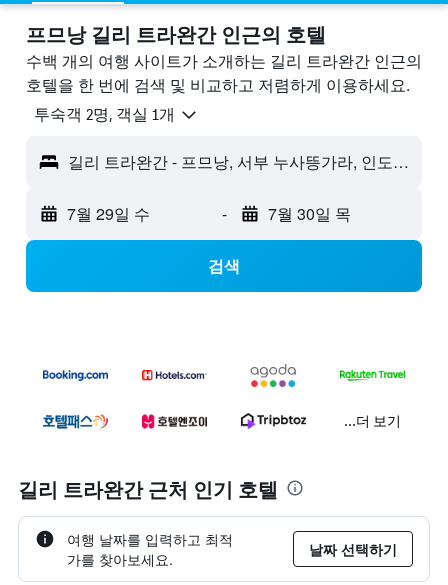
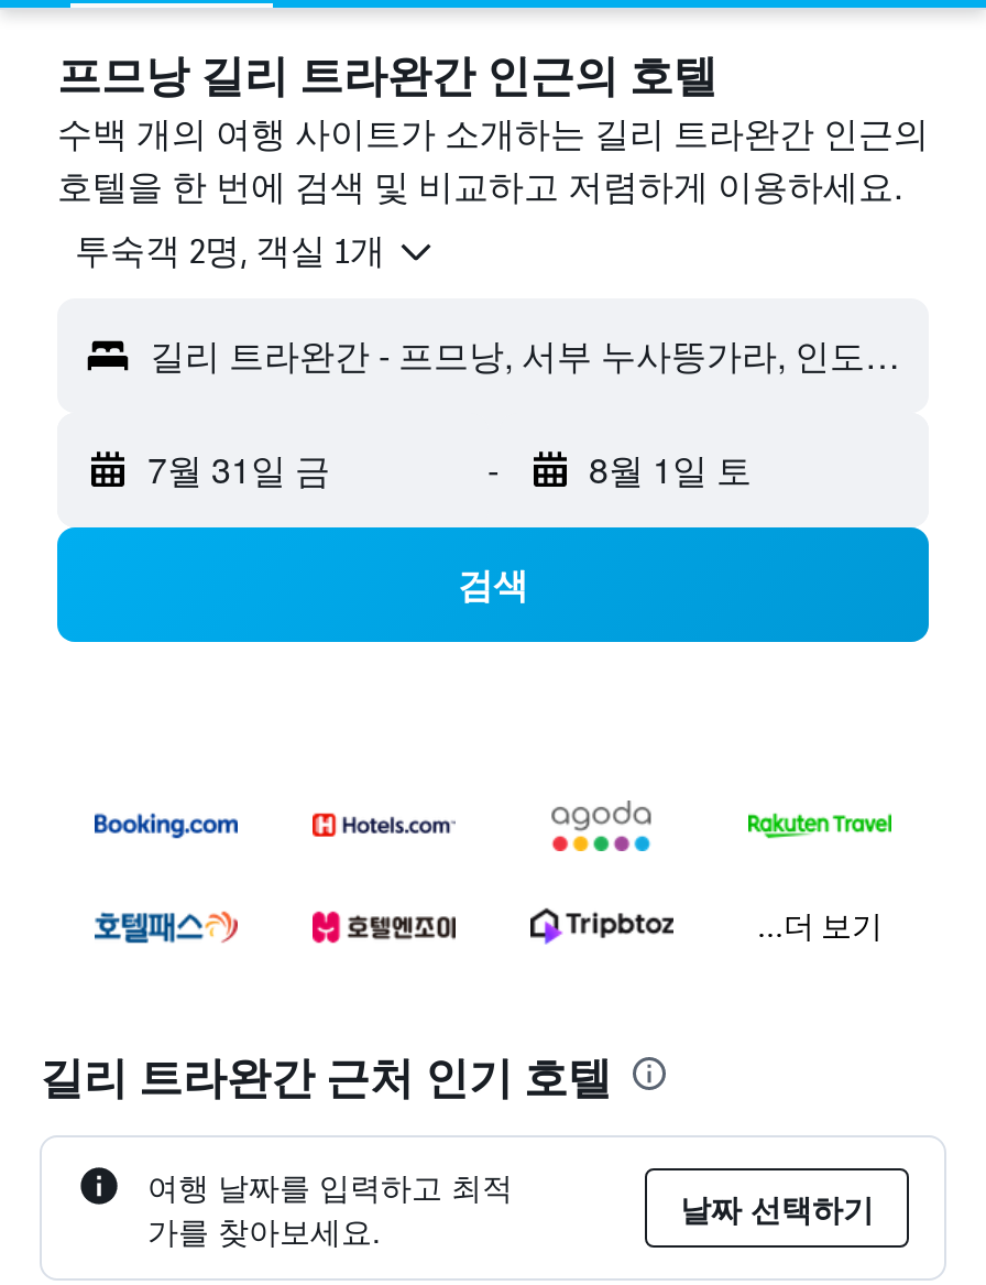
- 7월 29일 수
+ 7월 31일 금

- 7월 30일 목
+ 8월 1일 토
